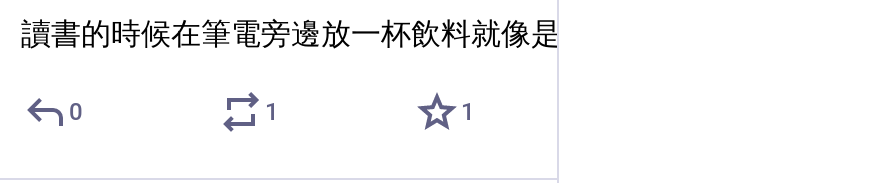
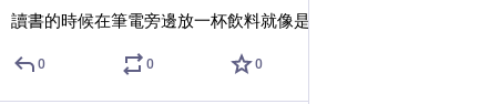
- 1
- 1
+ 0
+ 0
